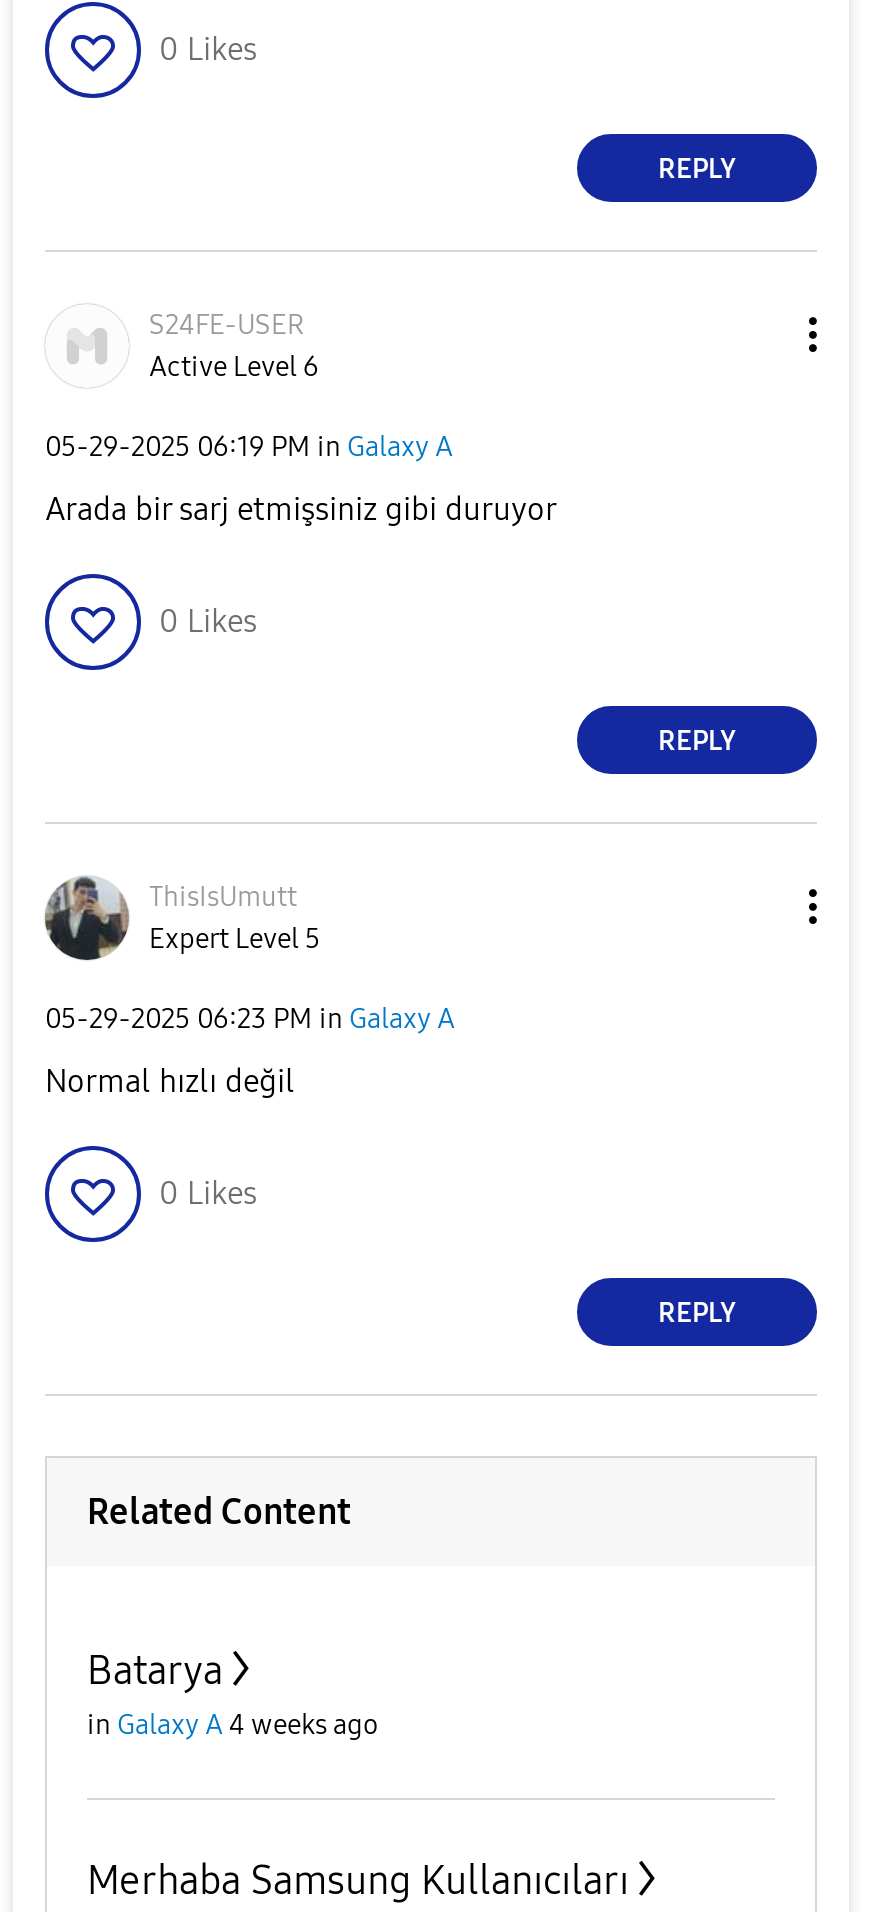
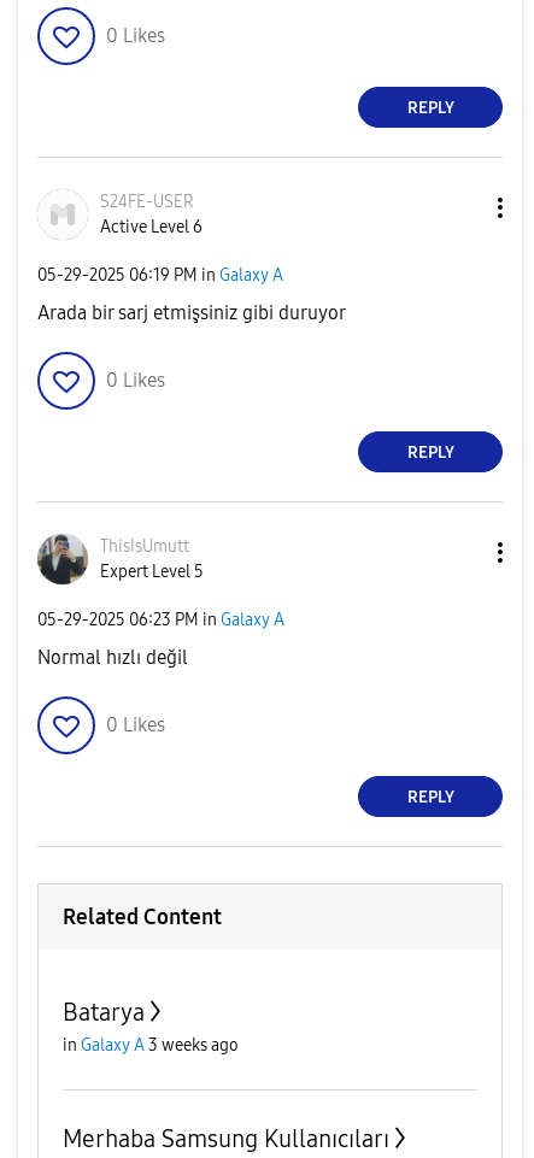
- in Galaxy A 4 weeks ago
+ in Galaxy A 3 weeks ago
